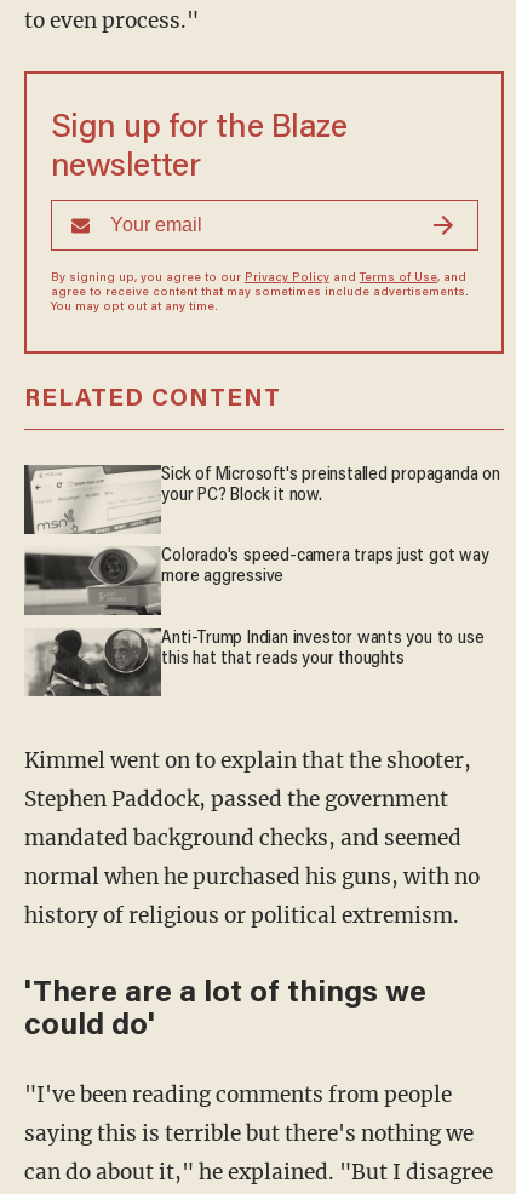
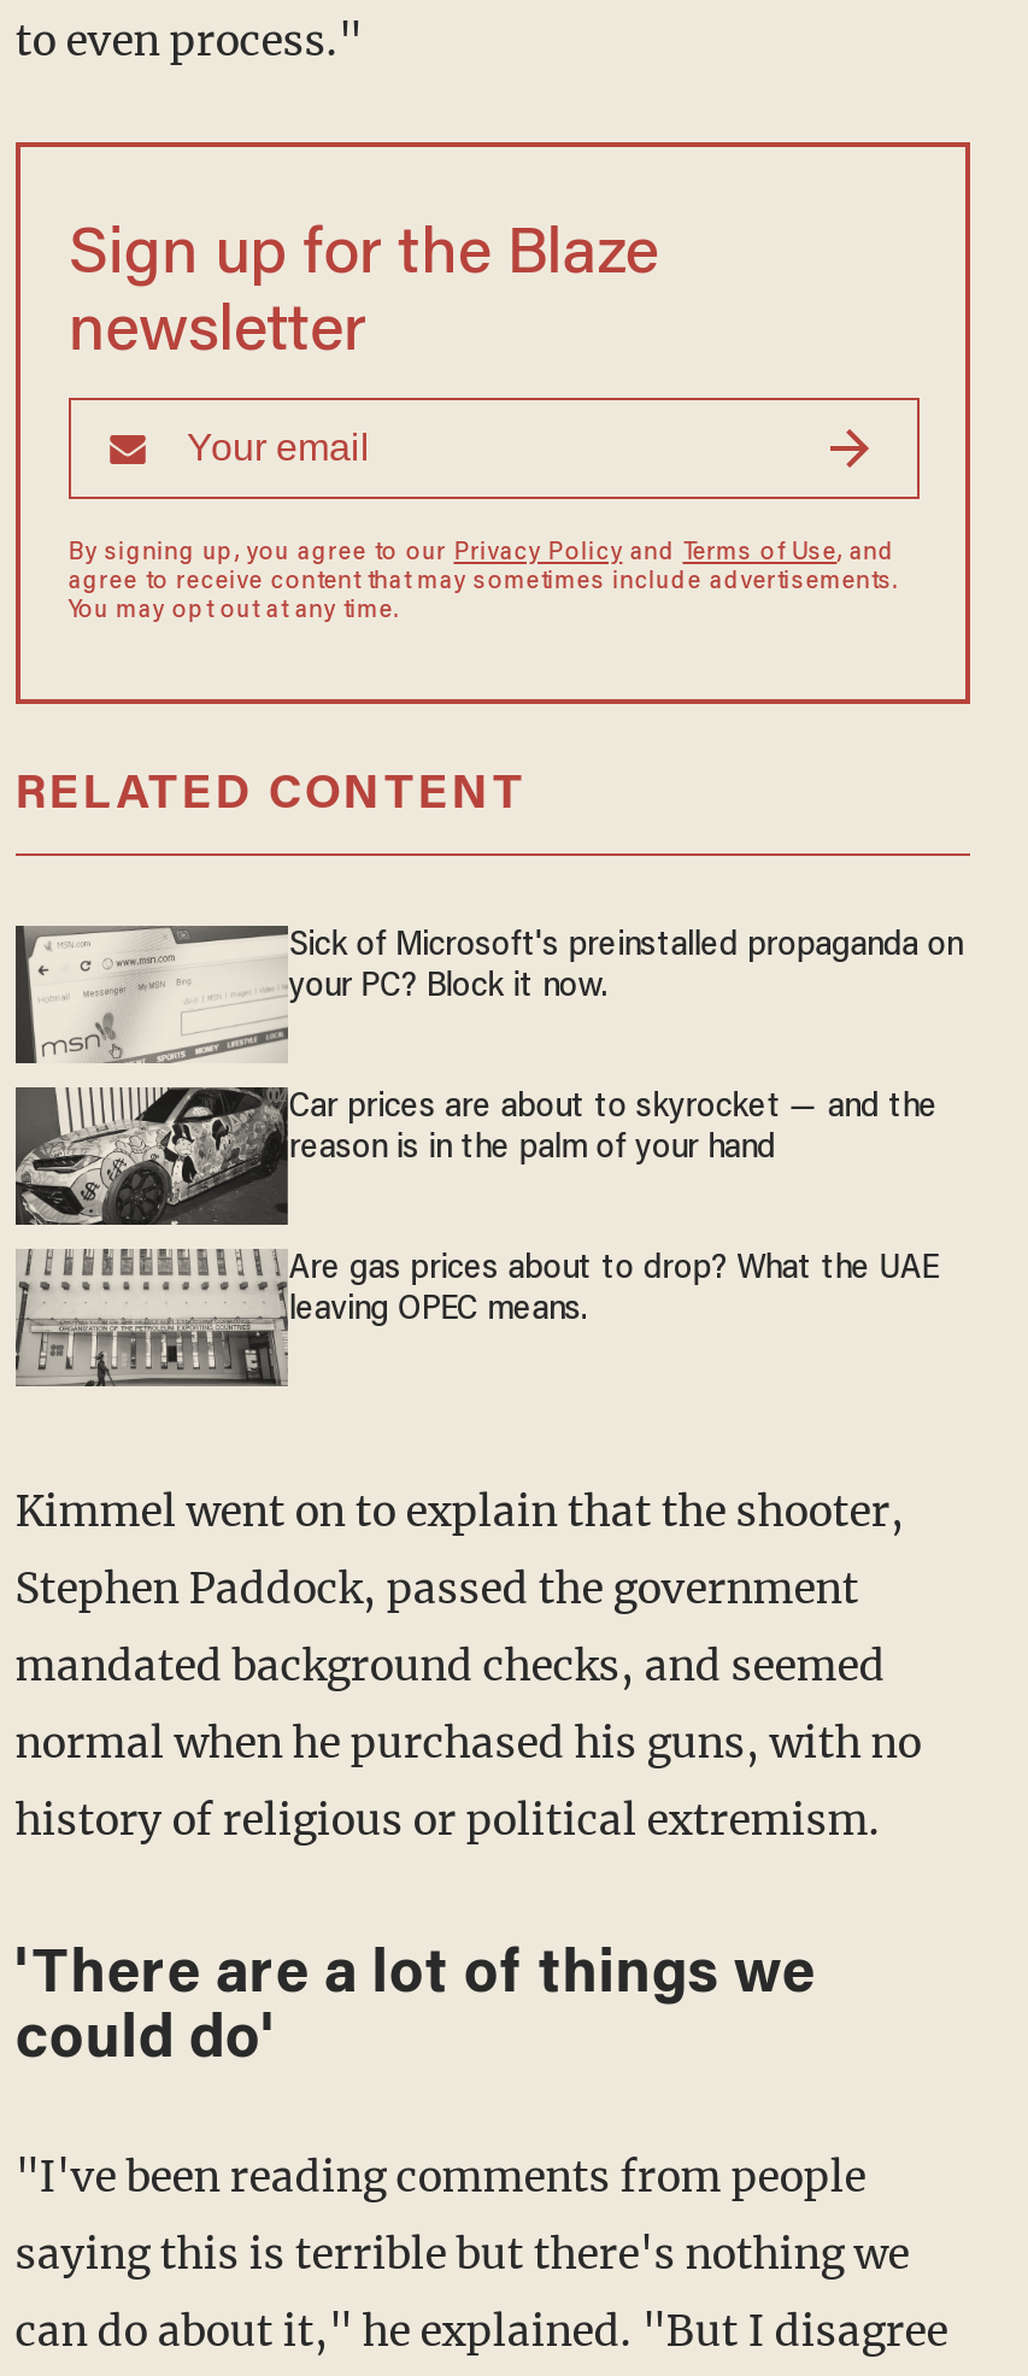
- [image]
- Colorado's speed-camera traps just got way
- more aggressive
+ [image]
+ Car prices are about to skyrocket — and the
+ reason is in the palm of your hand

- [image]
- Anti-Trump Indian investor wants you to use
- this hat that reads your thoughts
+ [image]
+ Are gas prices about to drop? What the UAE
+ leaving OPEC means.
